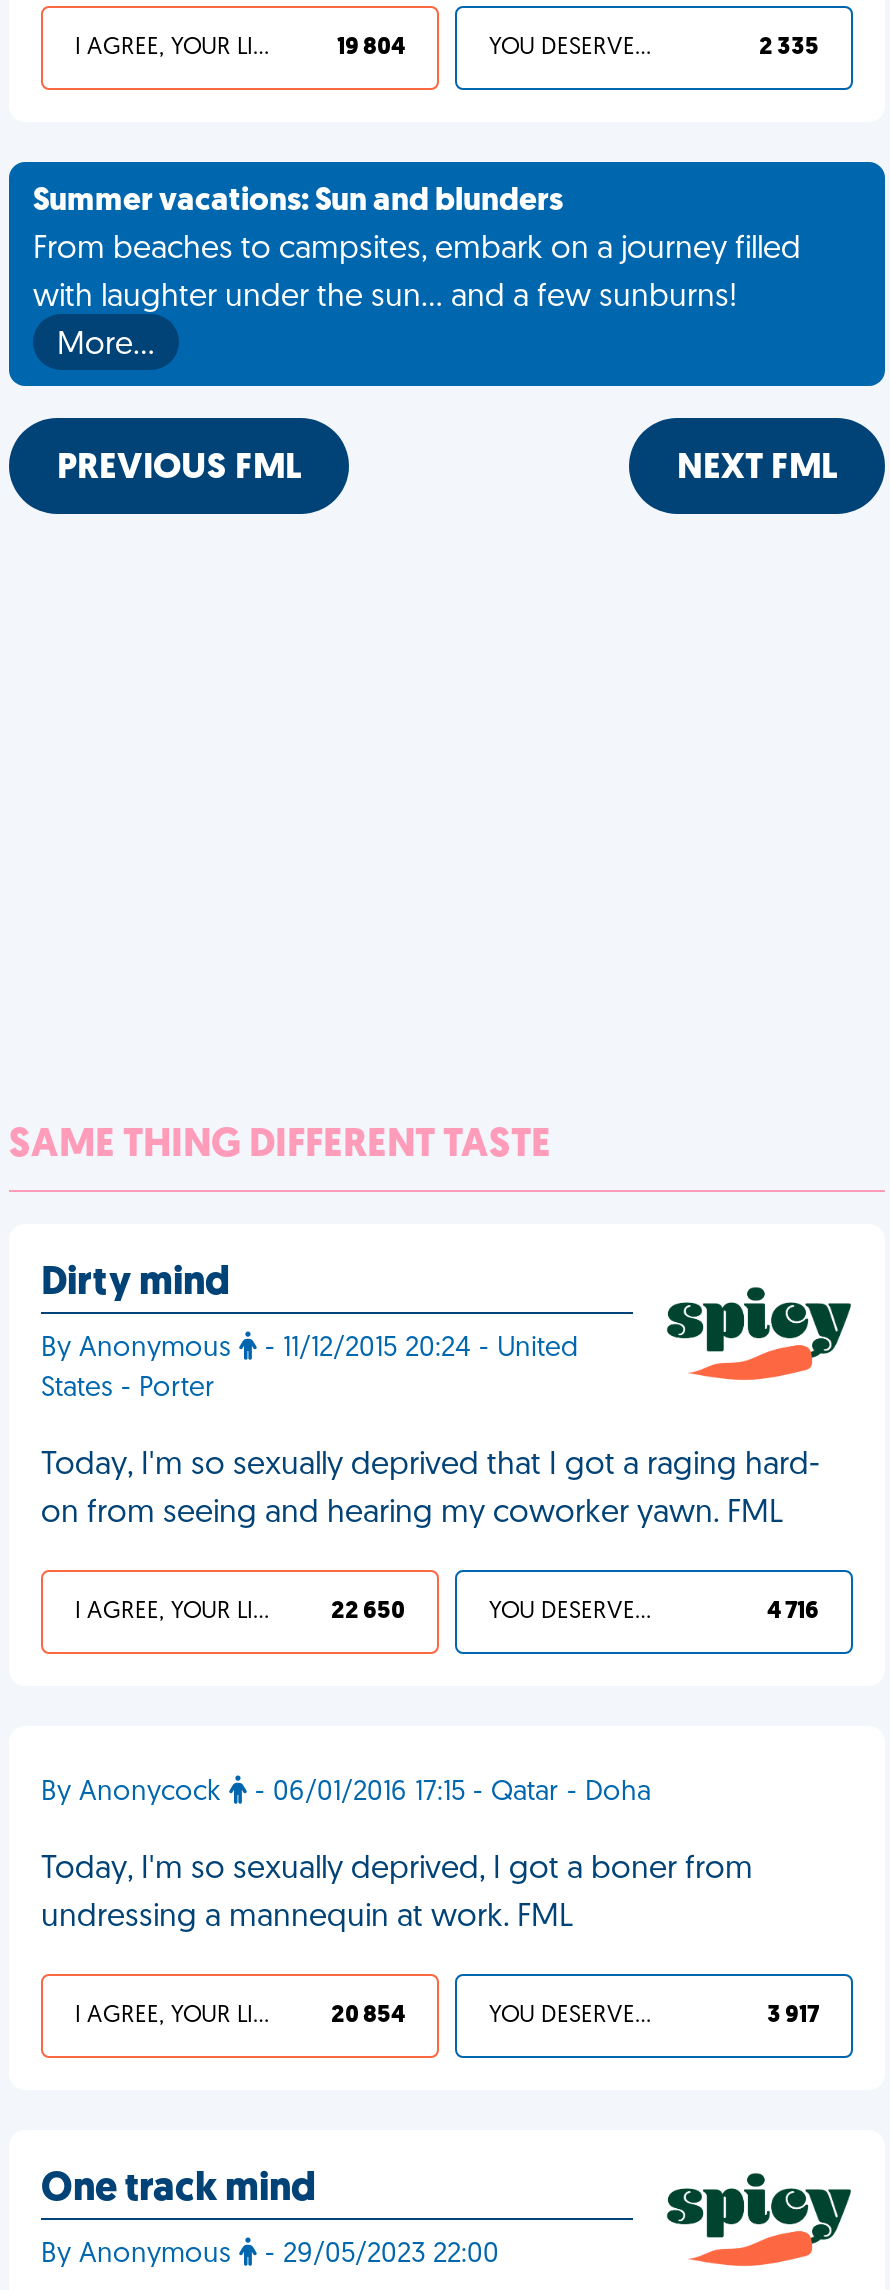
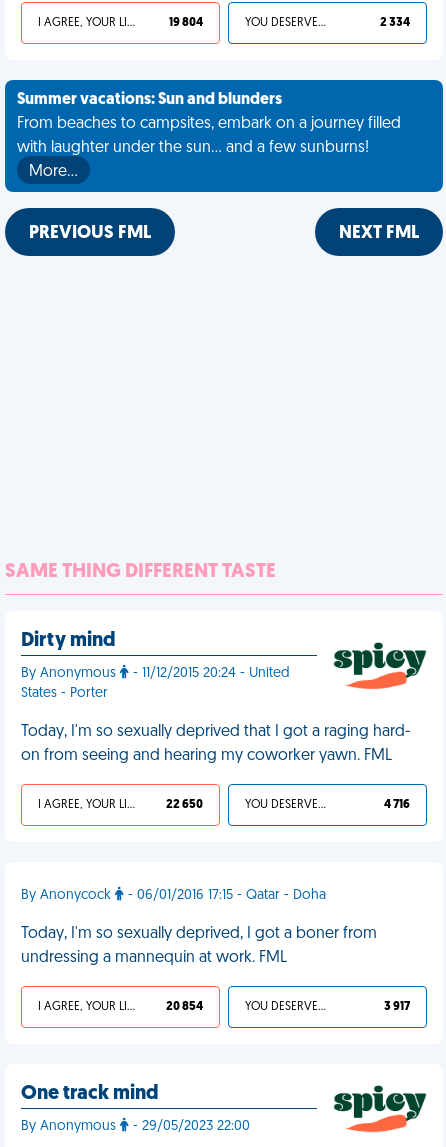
- 2 335
+ 2 334
